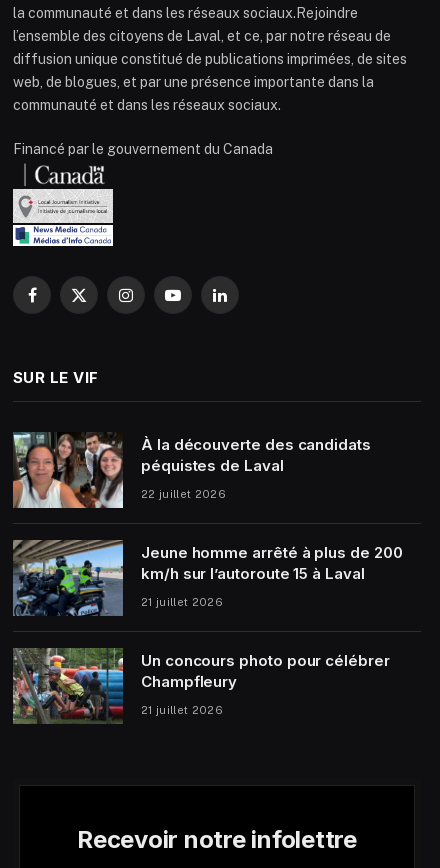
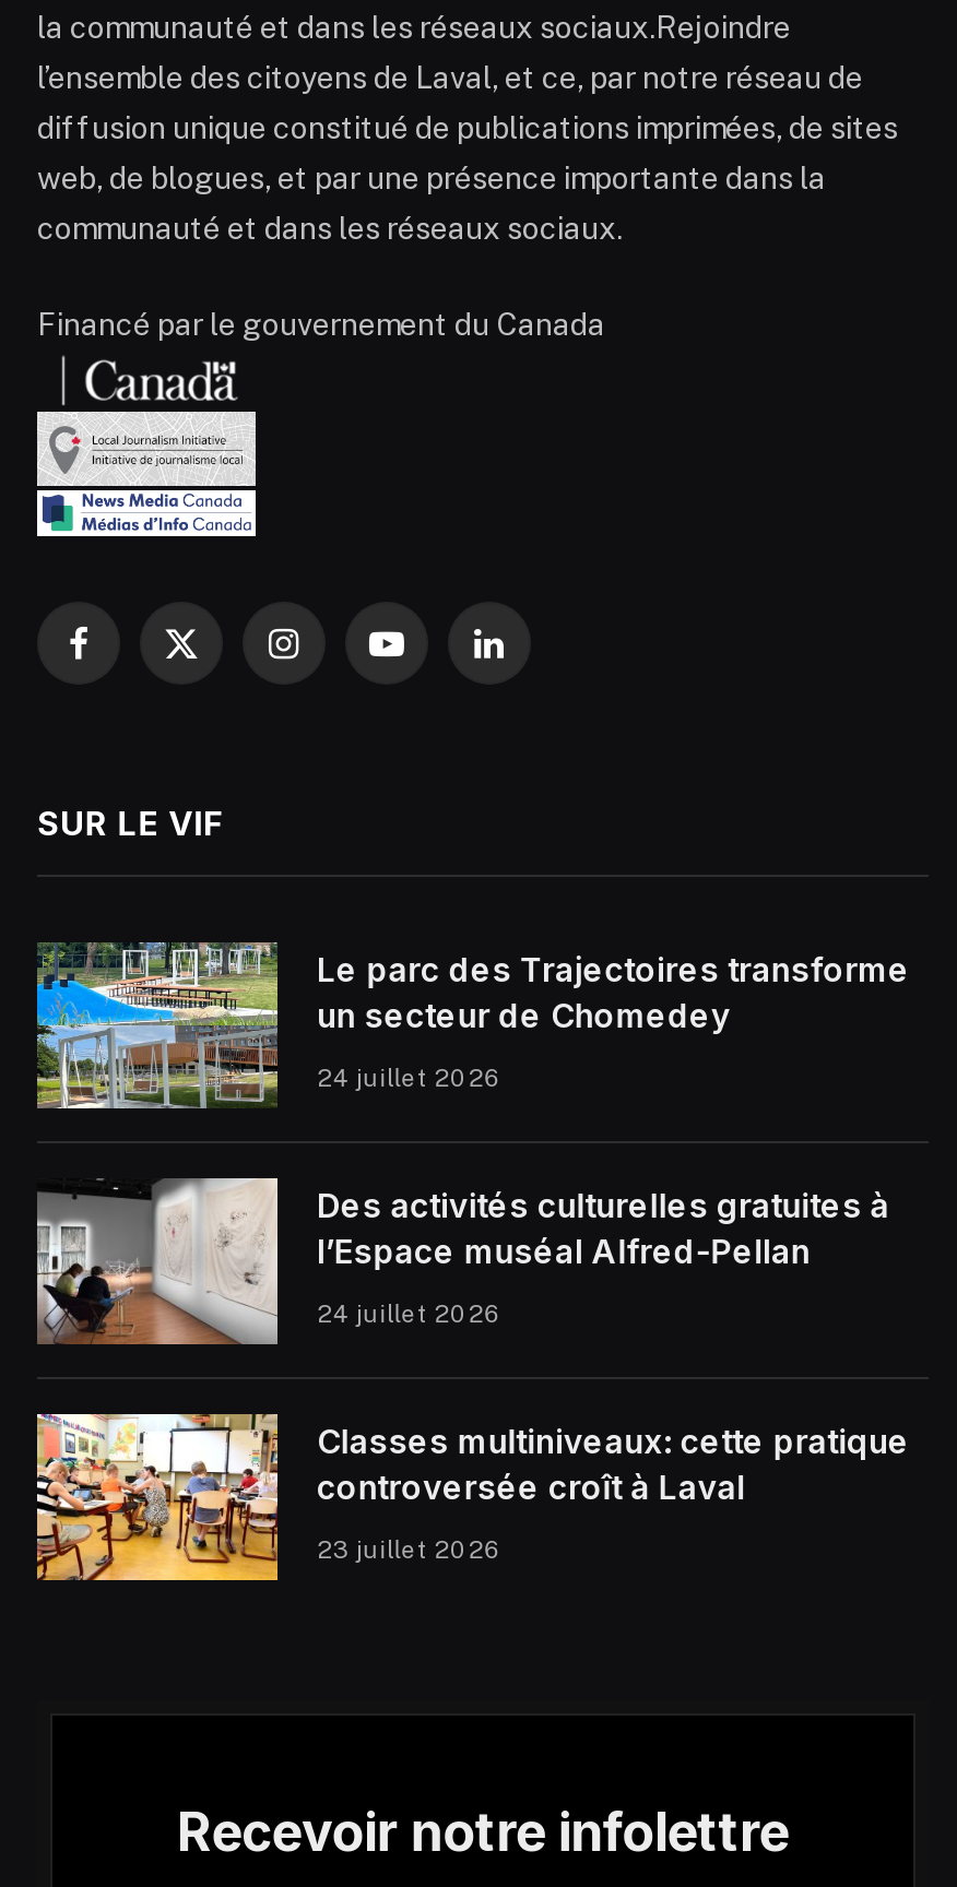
- [image]
- À la découverte des candidats
- péquistes de Laval
+ [image]
+ Le parc des Trajectoires transforme
+ un secteur de Chomedey

- 22 juillet 2026
+ 24 juillet 2026

- [image]
- Jeune homme arrêté à plus de 200
- km/h sur l’autoroute 15 à Laval
+ [image]
+ Des activités culturelles gratuites à
+ l’Espace muséal Alfred-Pellan

- 21 juillet 2026
+ 24 juillet 2026

- [image]
- Un concours photo pour célébrer
- Champfleury
+ [image]
+ Classes multiniveaux: cette pratique
+ controversée croît à Laval

- 21 juillet 2026
+ 23 juillet 2026
